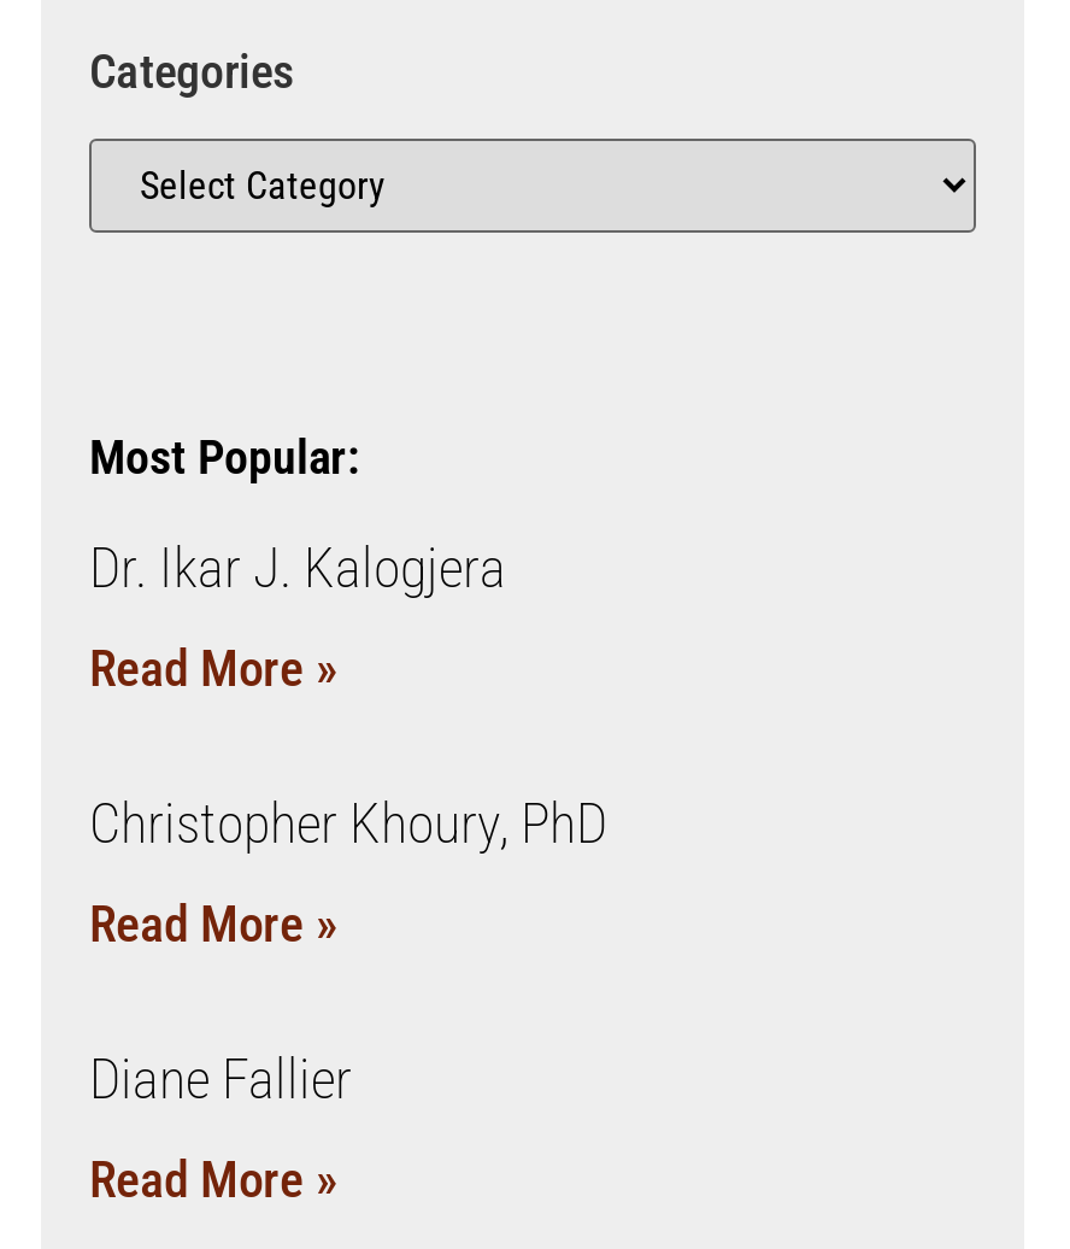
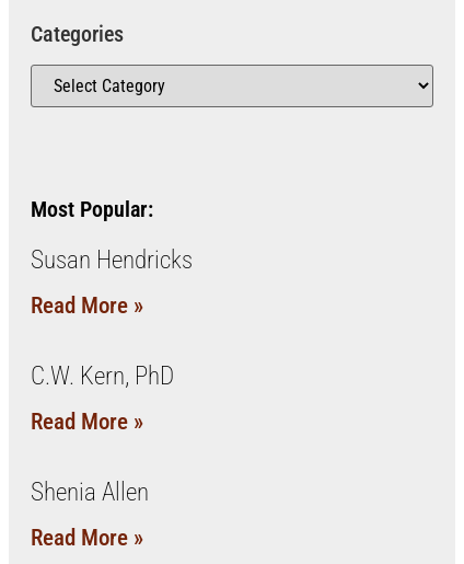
- Dr. Ikar J. Kalogjera
+ Susan Hendricks

- Christopher Khoury, PhD
+ C.W. Kern, PhD

- Diane Fallier
+ Shenia Allen
